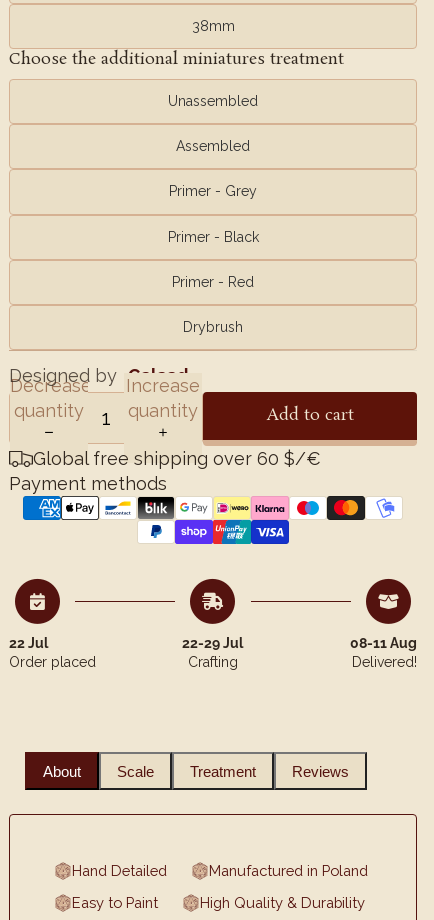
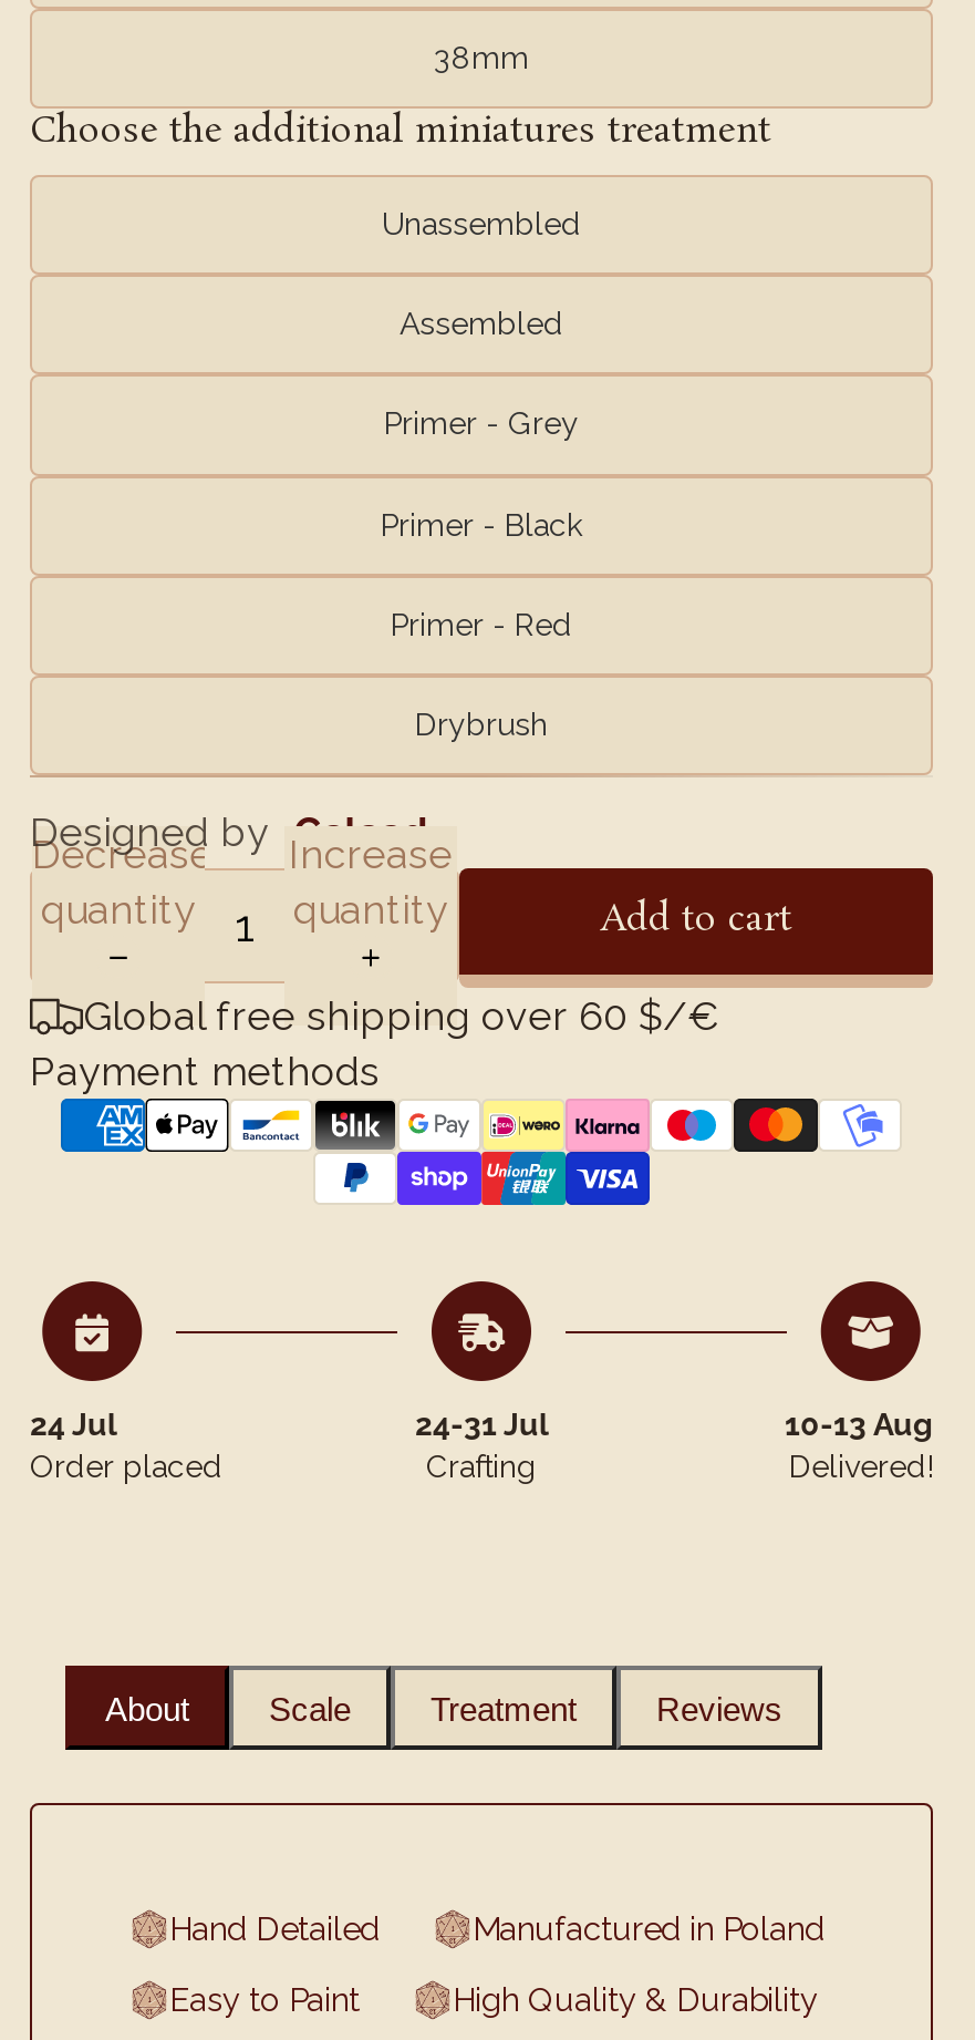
- 22 Jul
+ 24 Jul

- 22-29 Jul
+ 24-31 Jul

- 08-11 Aug
+ 10-13 Aug
